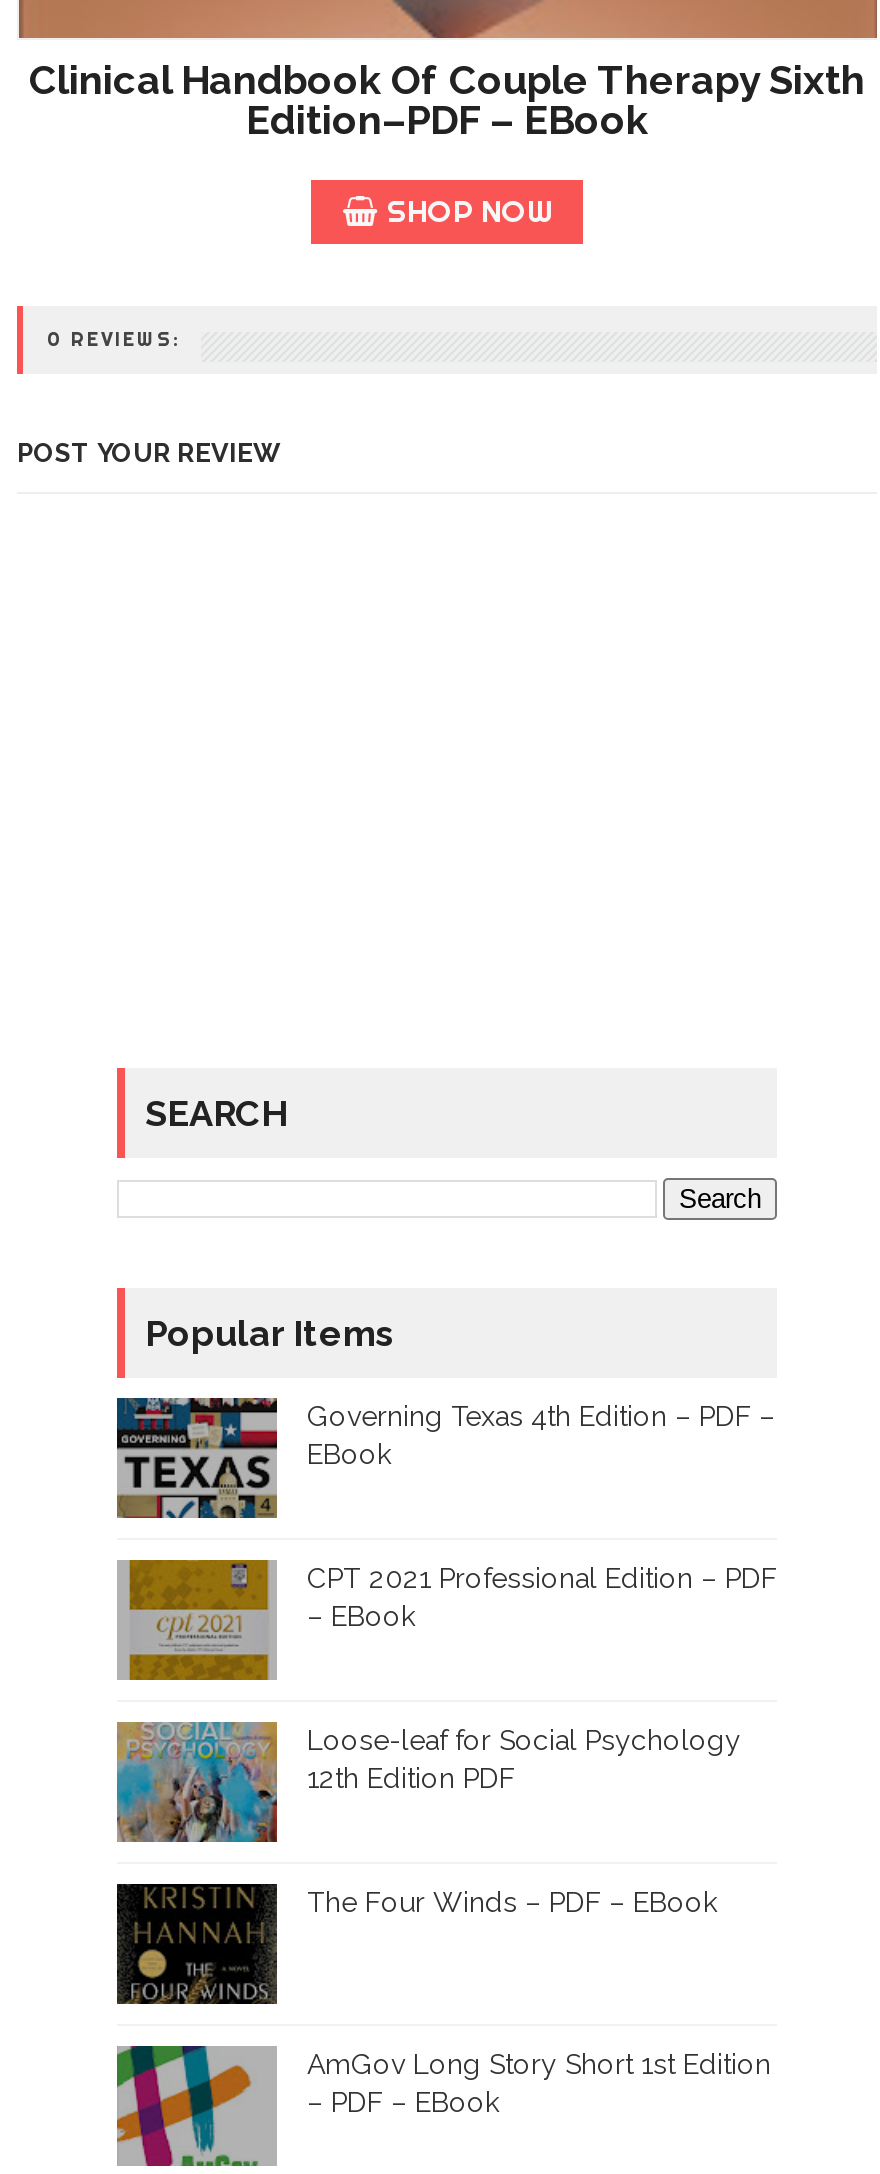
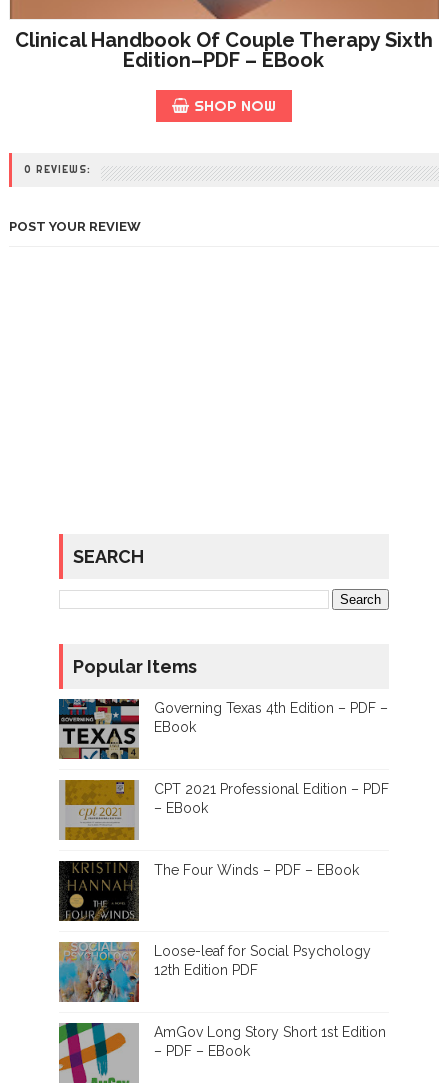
moved down: [image] | Loose-leaf for Social Psychology | 12th Edition PDF

moved up: [image] | The Four Winds – PDF – EBook
